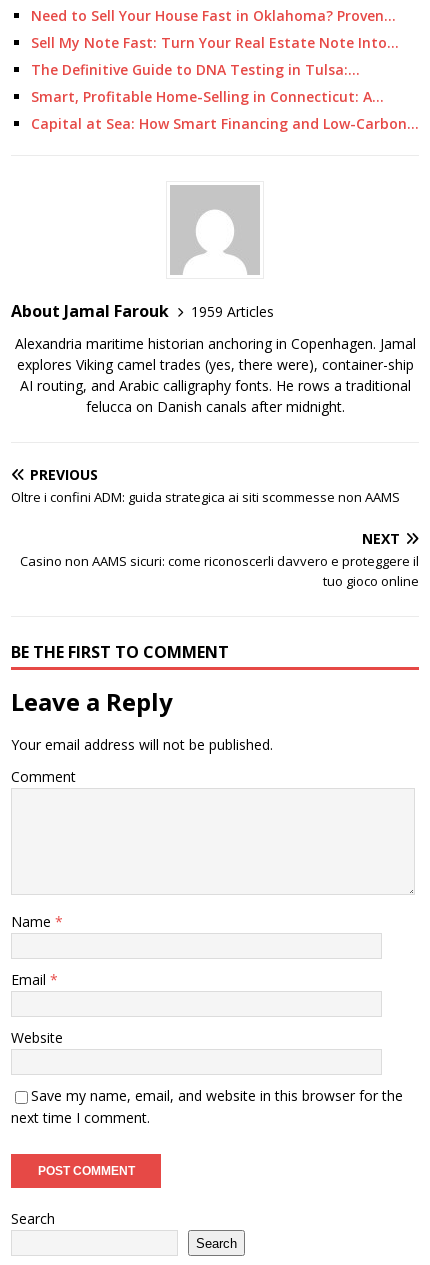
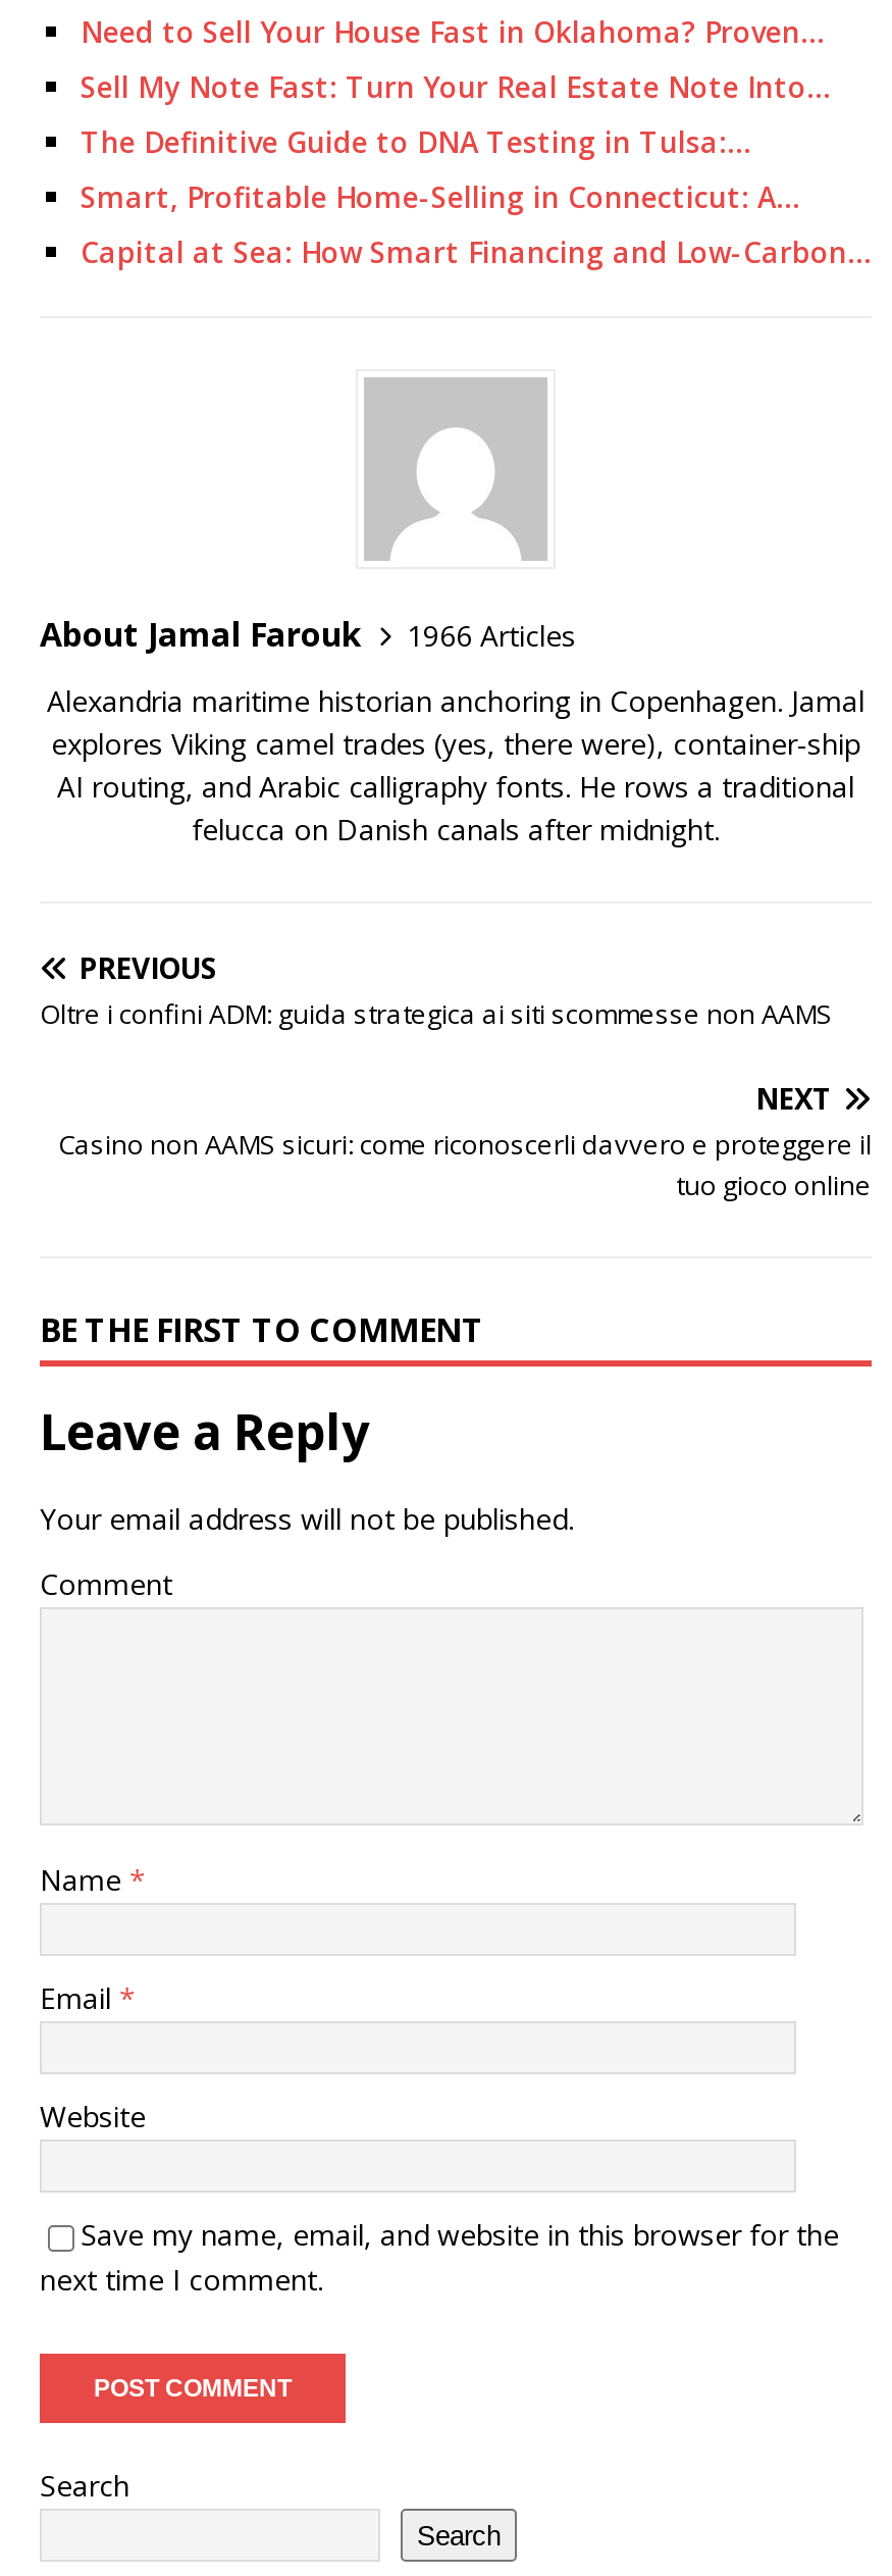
- About Jamal Farouk 1959 Articles
+ About Jamal Farouk 1966 Articles
